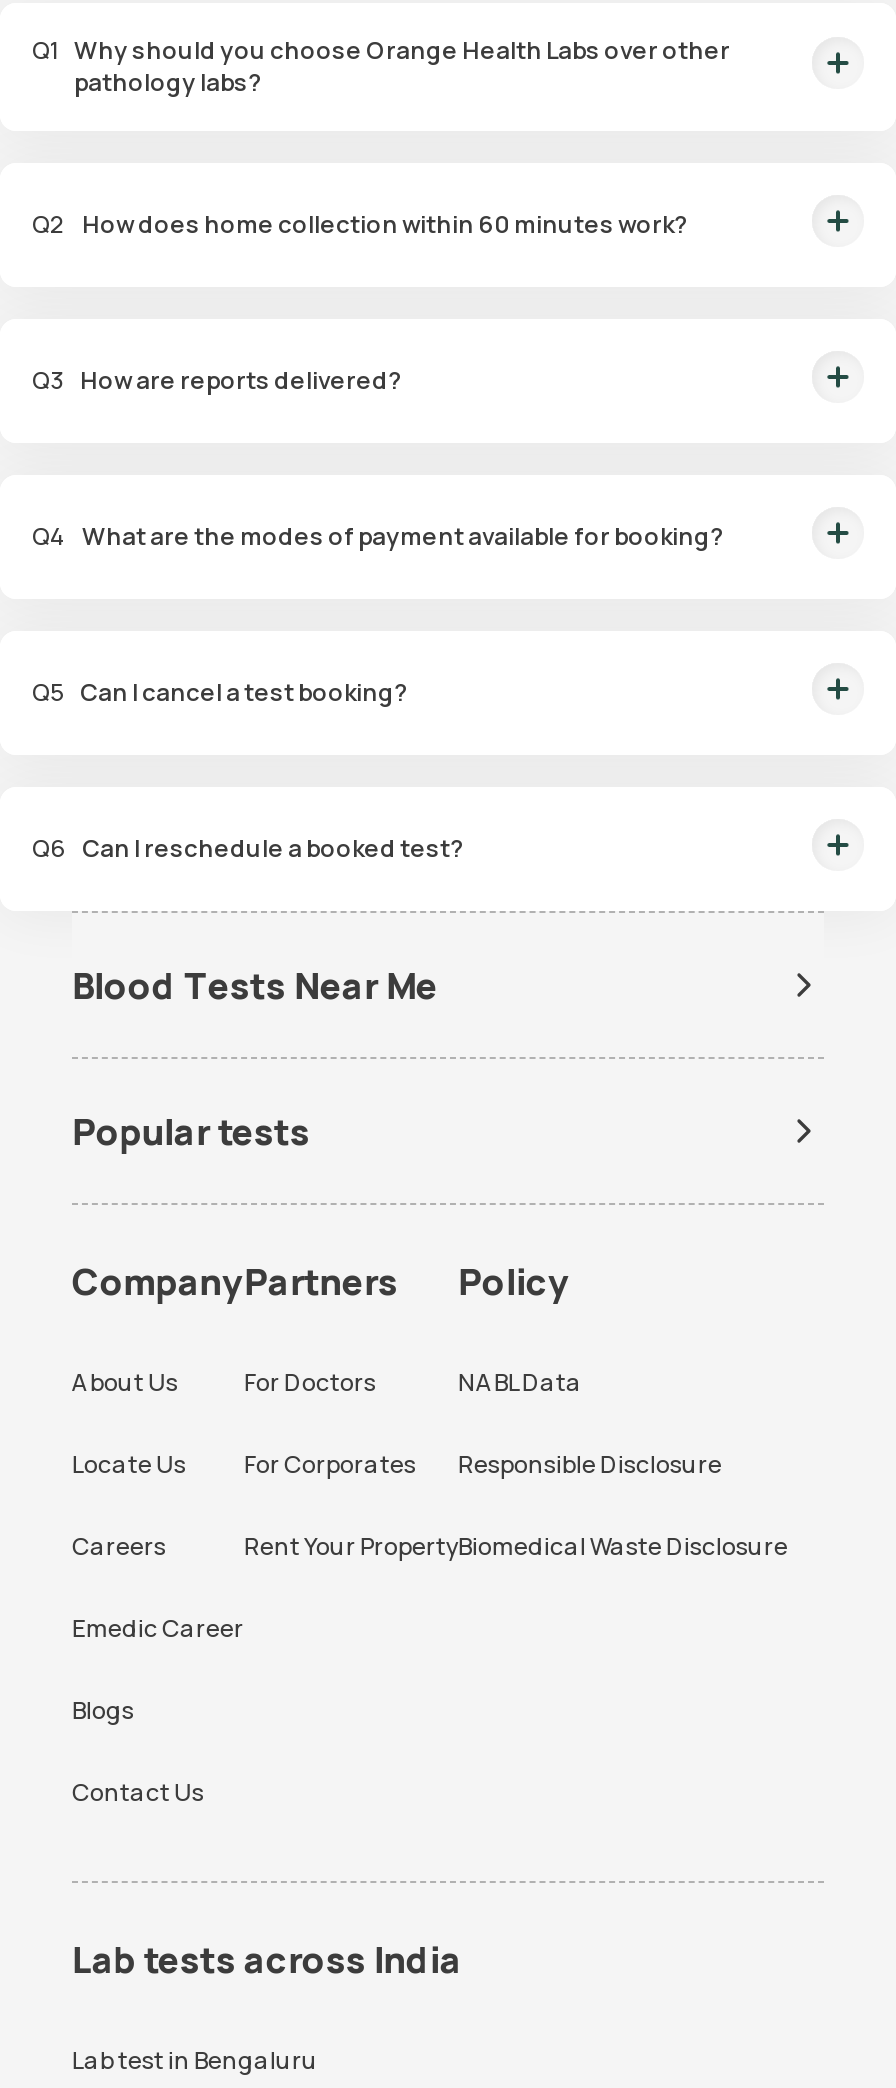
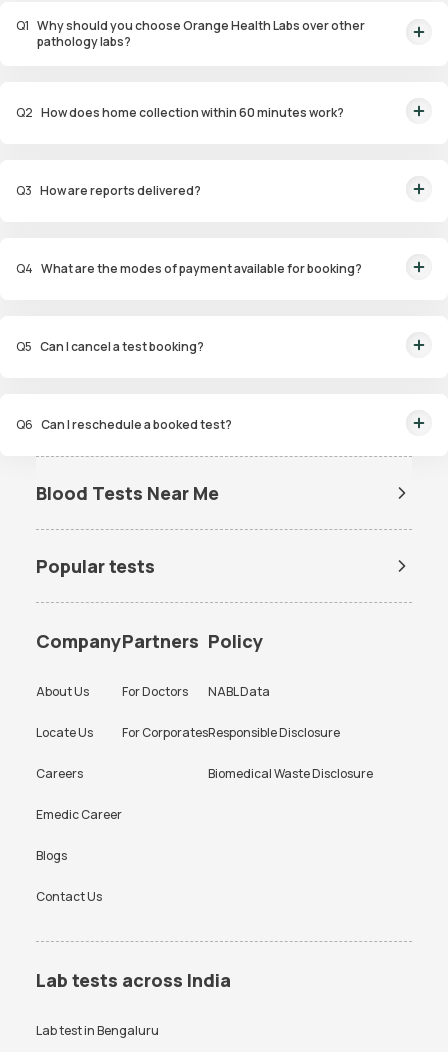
- Rent Your Property
